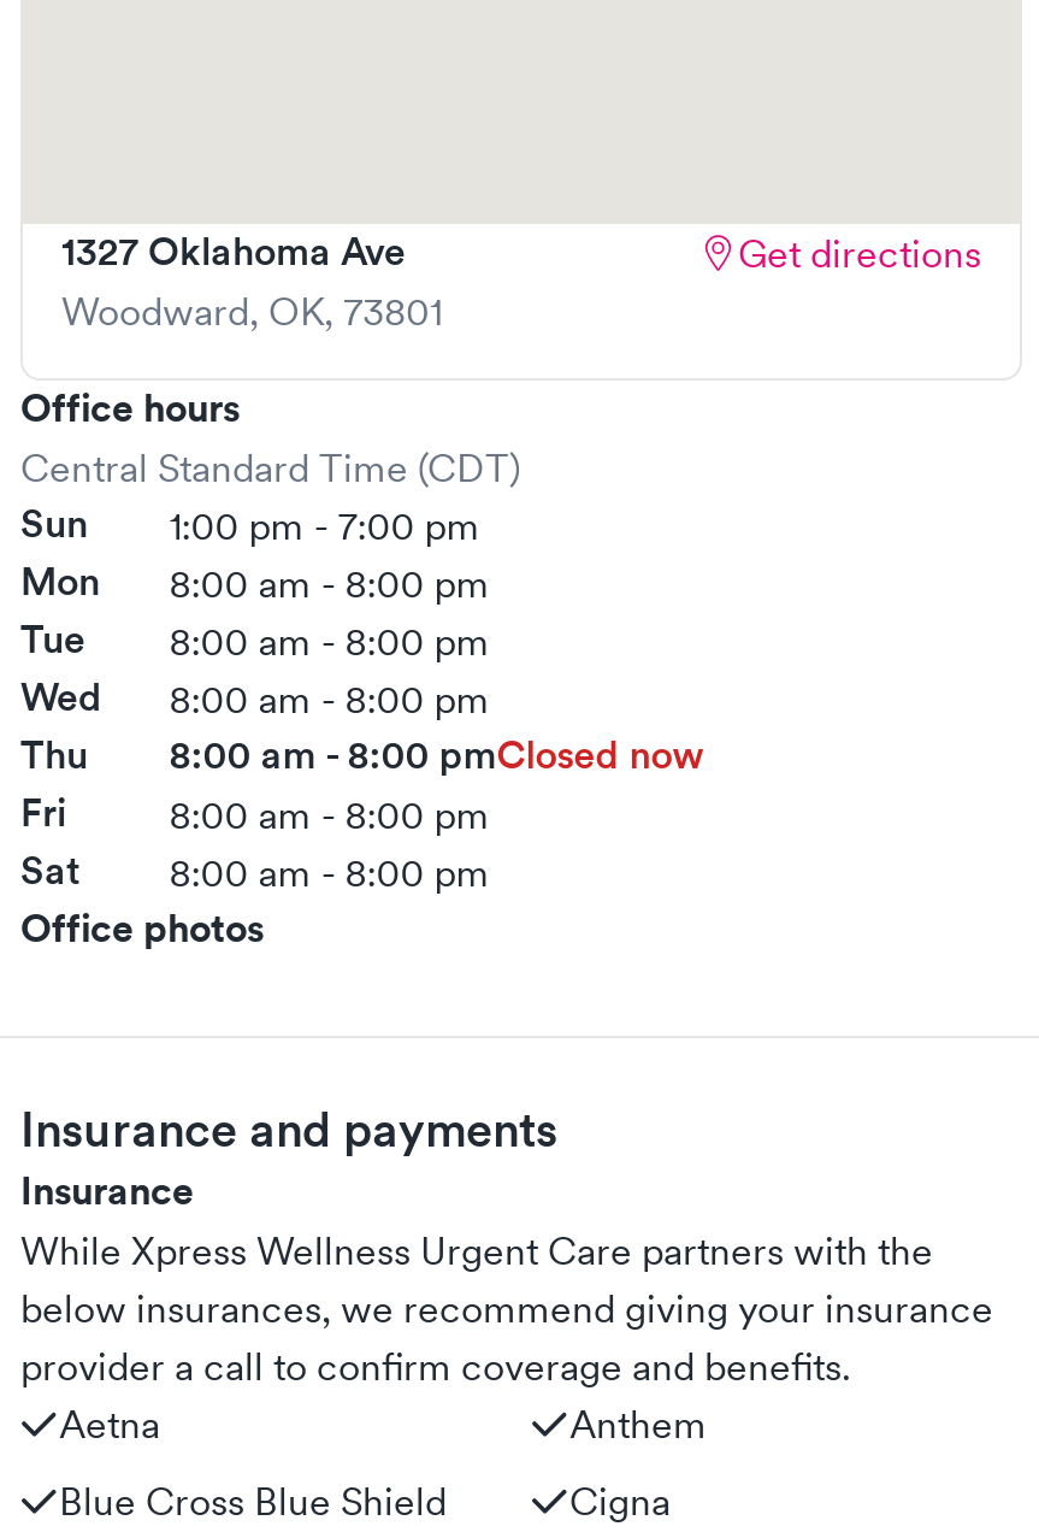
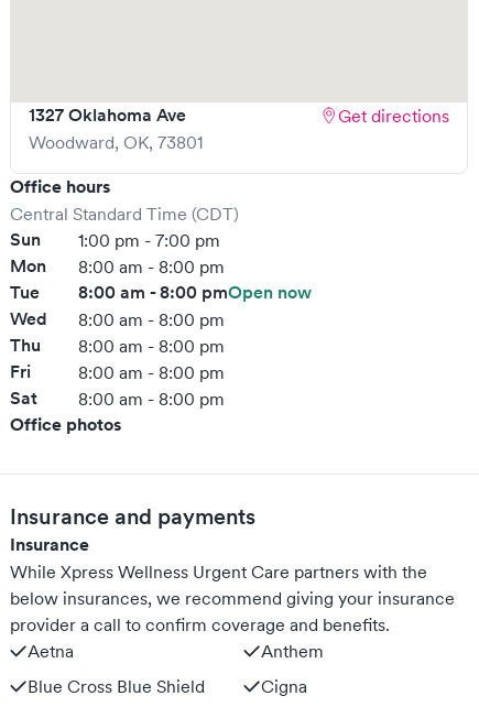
- Tue 8:00 am - 8:00 pm
+ Tue 8:00 am - 8:00 pmOpen now

- 8:00 am - 8:00 pmClosed now
+ 8:00 am - 8:00 pm
